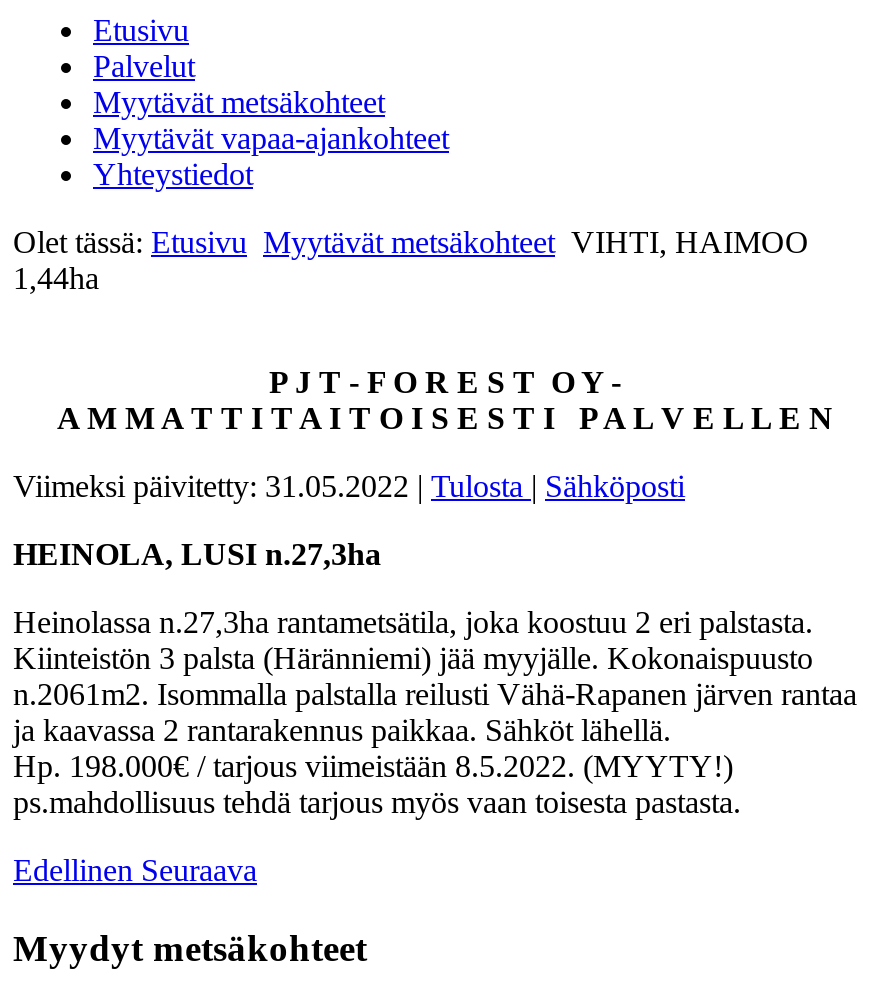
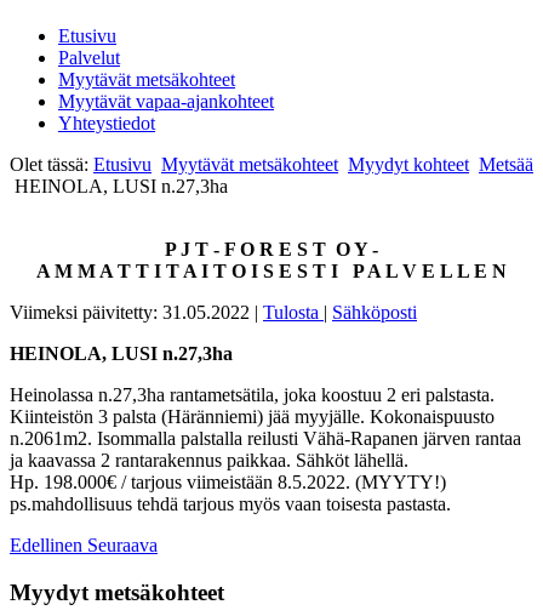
- Olet tässä: Etusivu Myytävät metsäkohteet VIHTI, HAIMOO
- 1,44ha
+ Olet tässä: Etusivu Myytävät metsäkohteet Myydyt kohteet Metsää
+ HEINOLA, LUSI n.27,3ha
